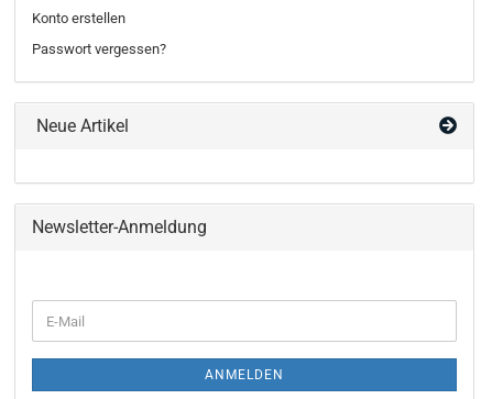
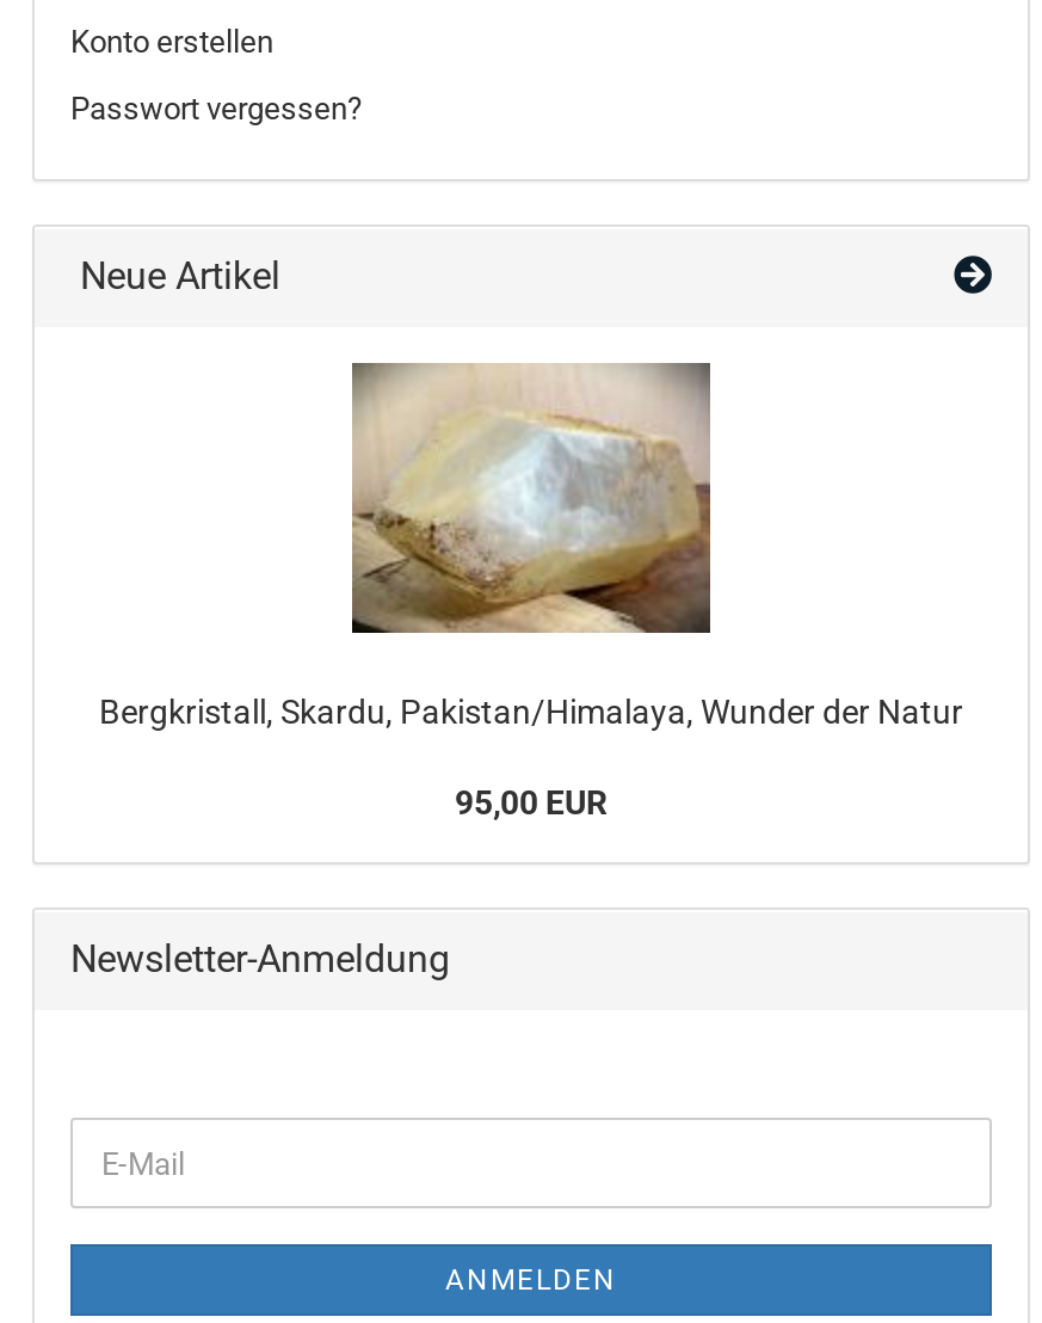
+ [image]
+ Bergkristall, Skardu, Pakistan/Himalaya, Wunder der Natur
+ 95,00 EUR
